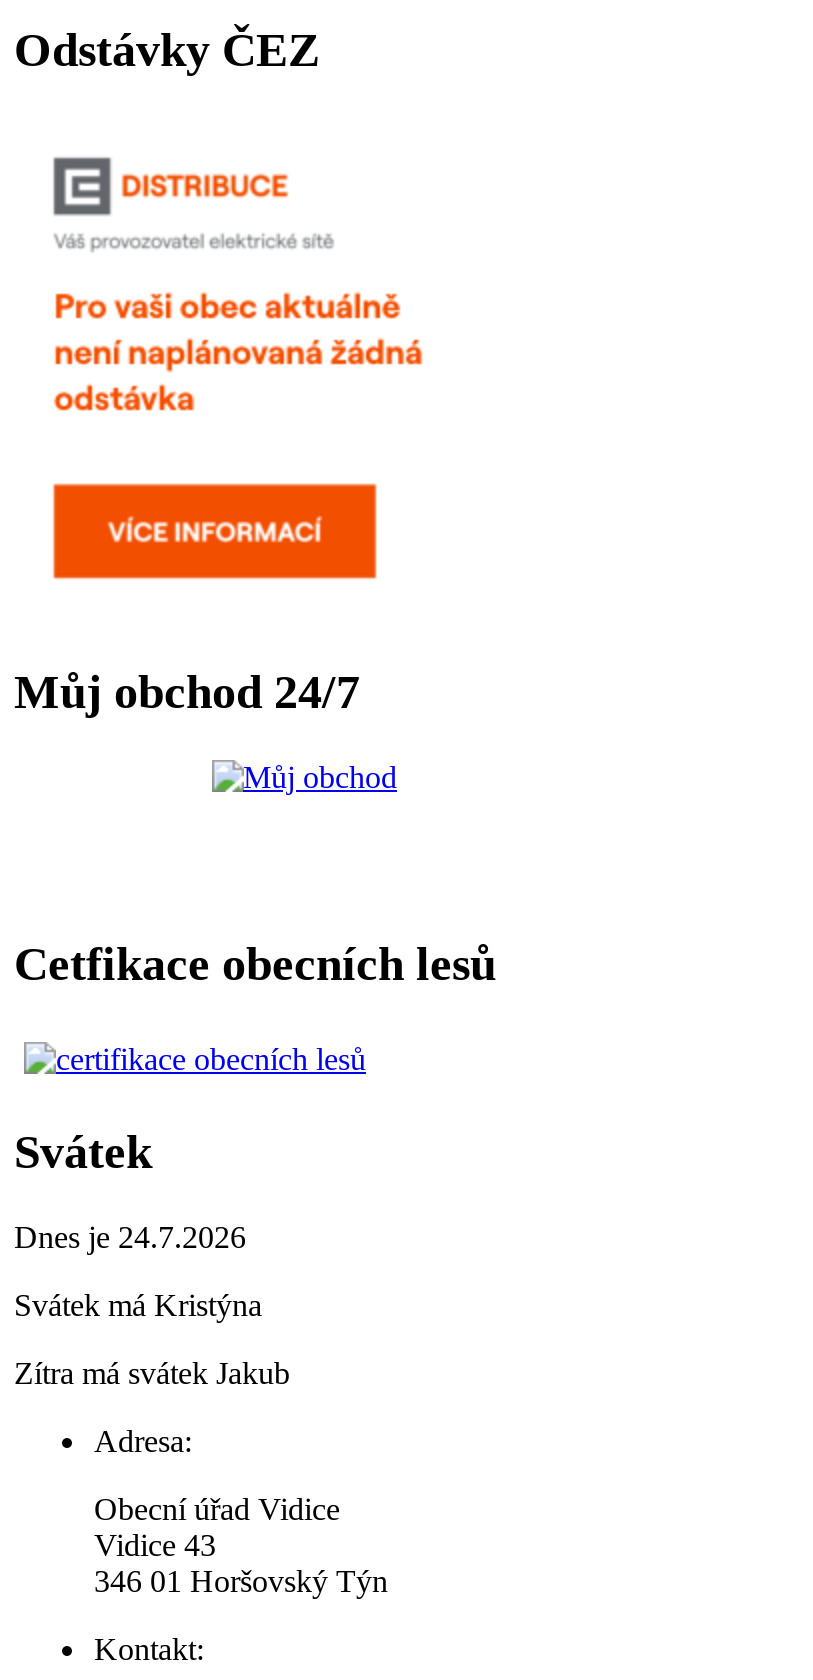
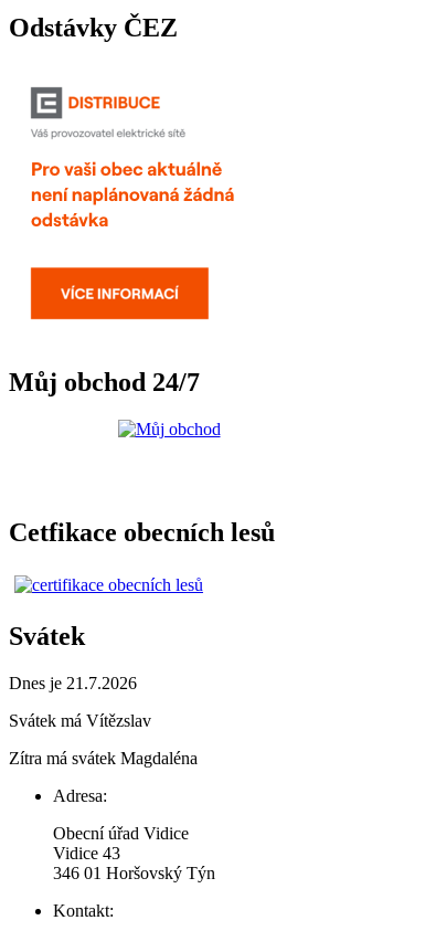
- Dnes je 24.7.2026
+ Dnes je 21.7.2026

- Svátek má Kristýna
+ Svátek má Vítězslav

- Zítra má svátek Jakub
+ Zítra má svátek Magdaléna
